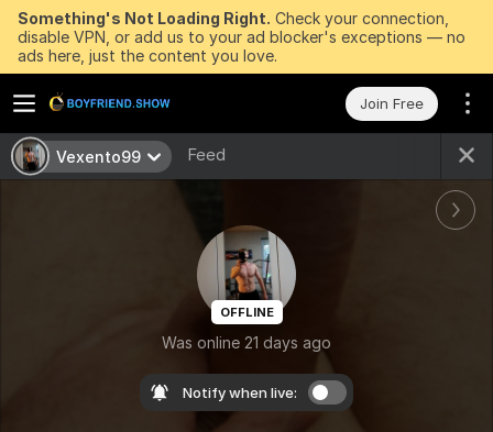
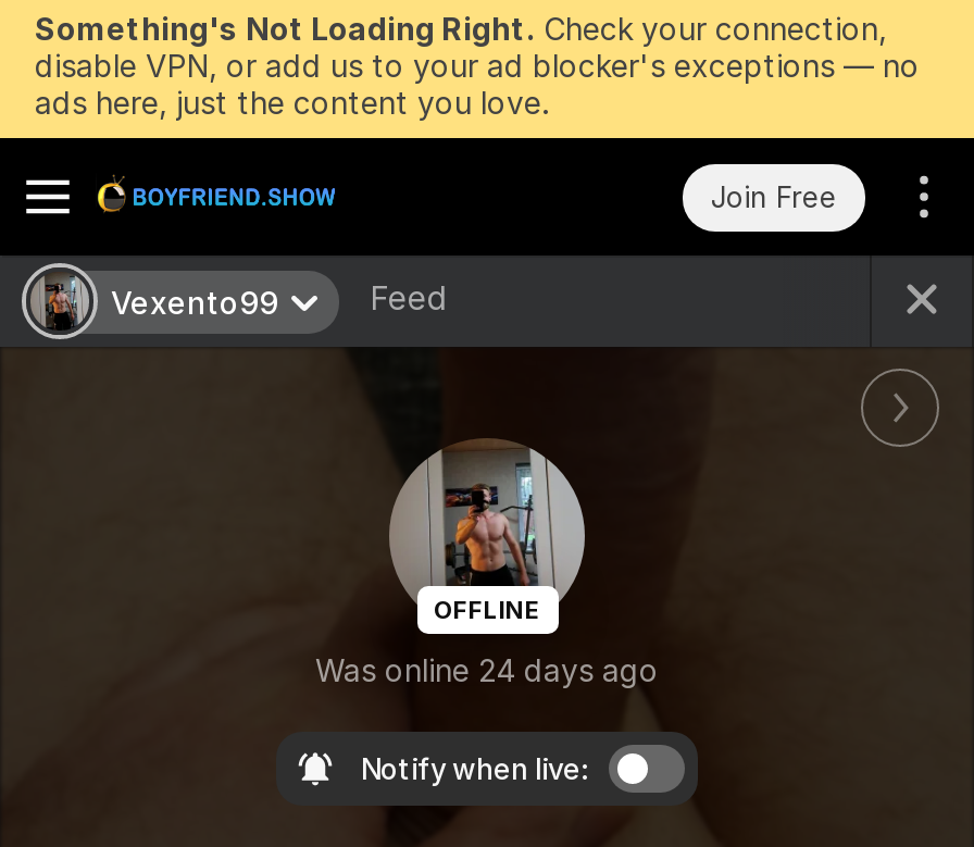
- Was online 21 days ago
+ Was online 24 days ago
